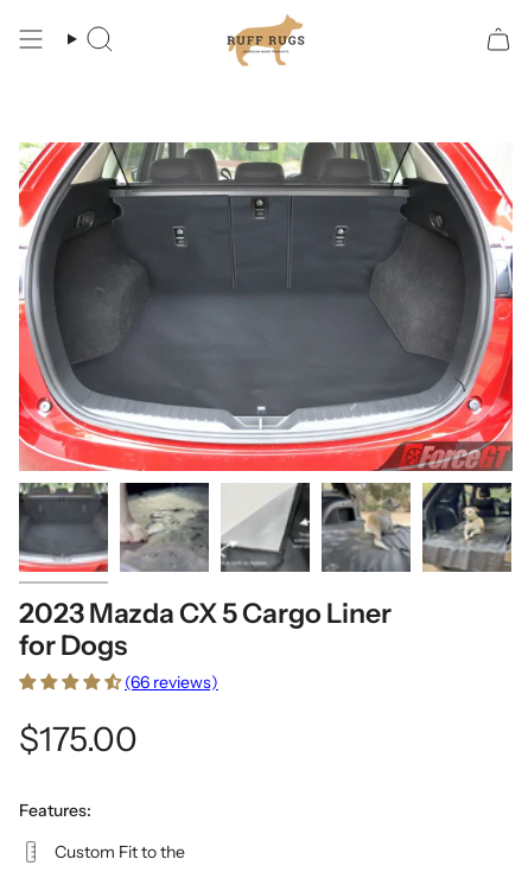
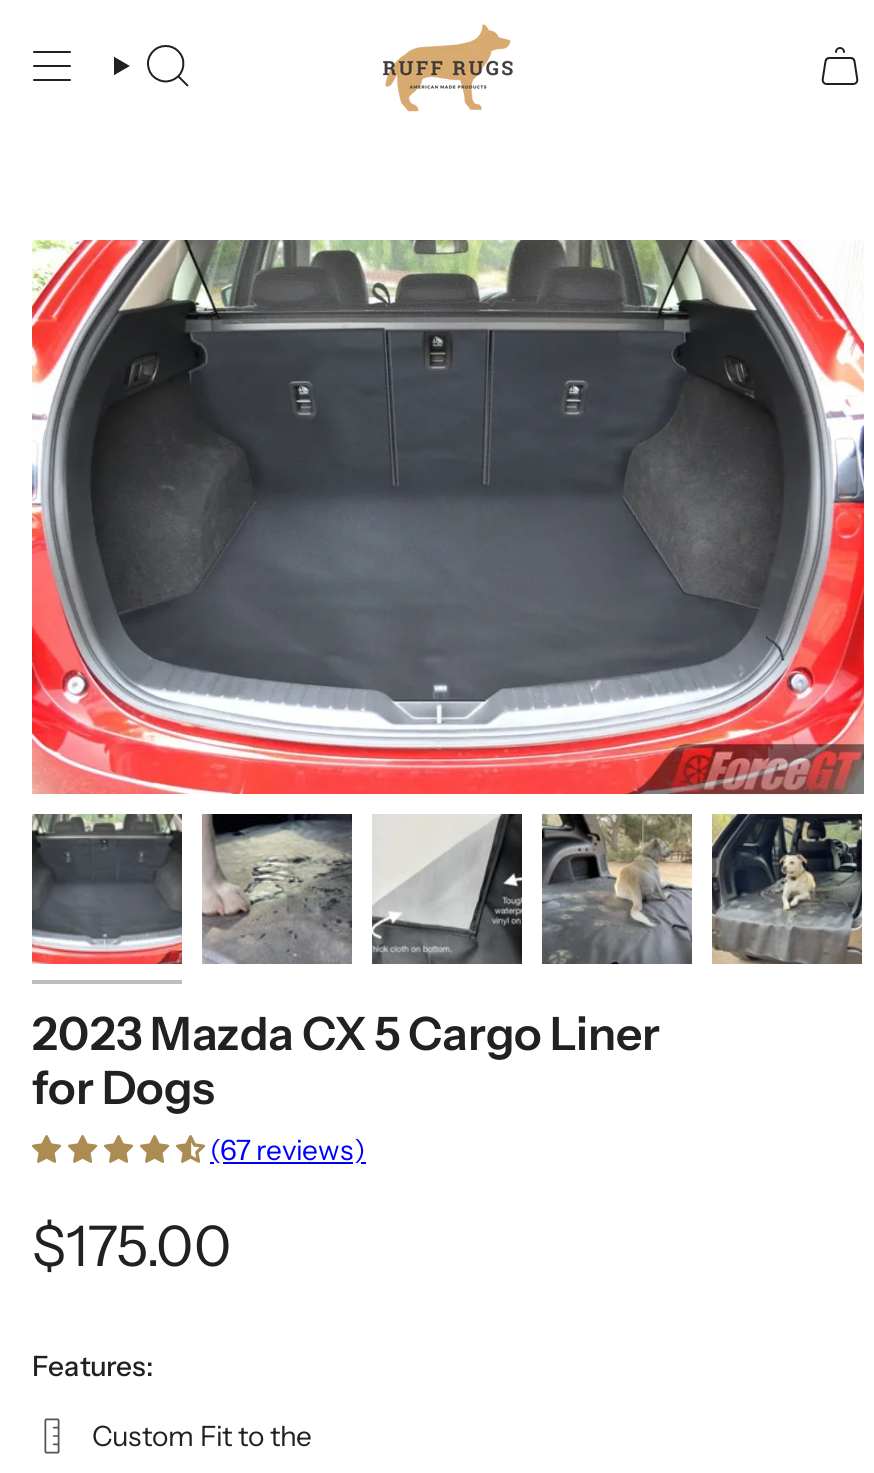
- (66 reviews)
+ (67 reviews)
